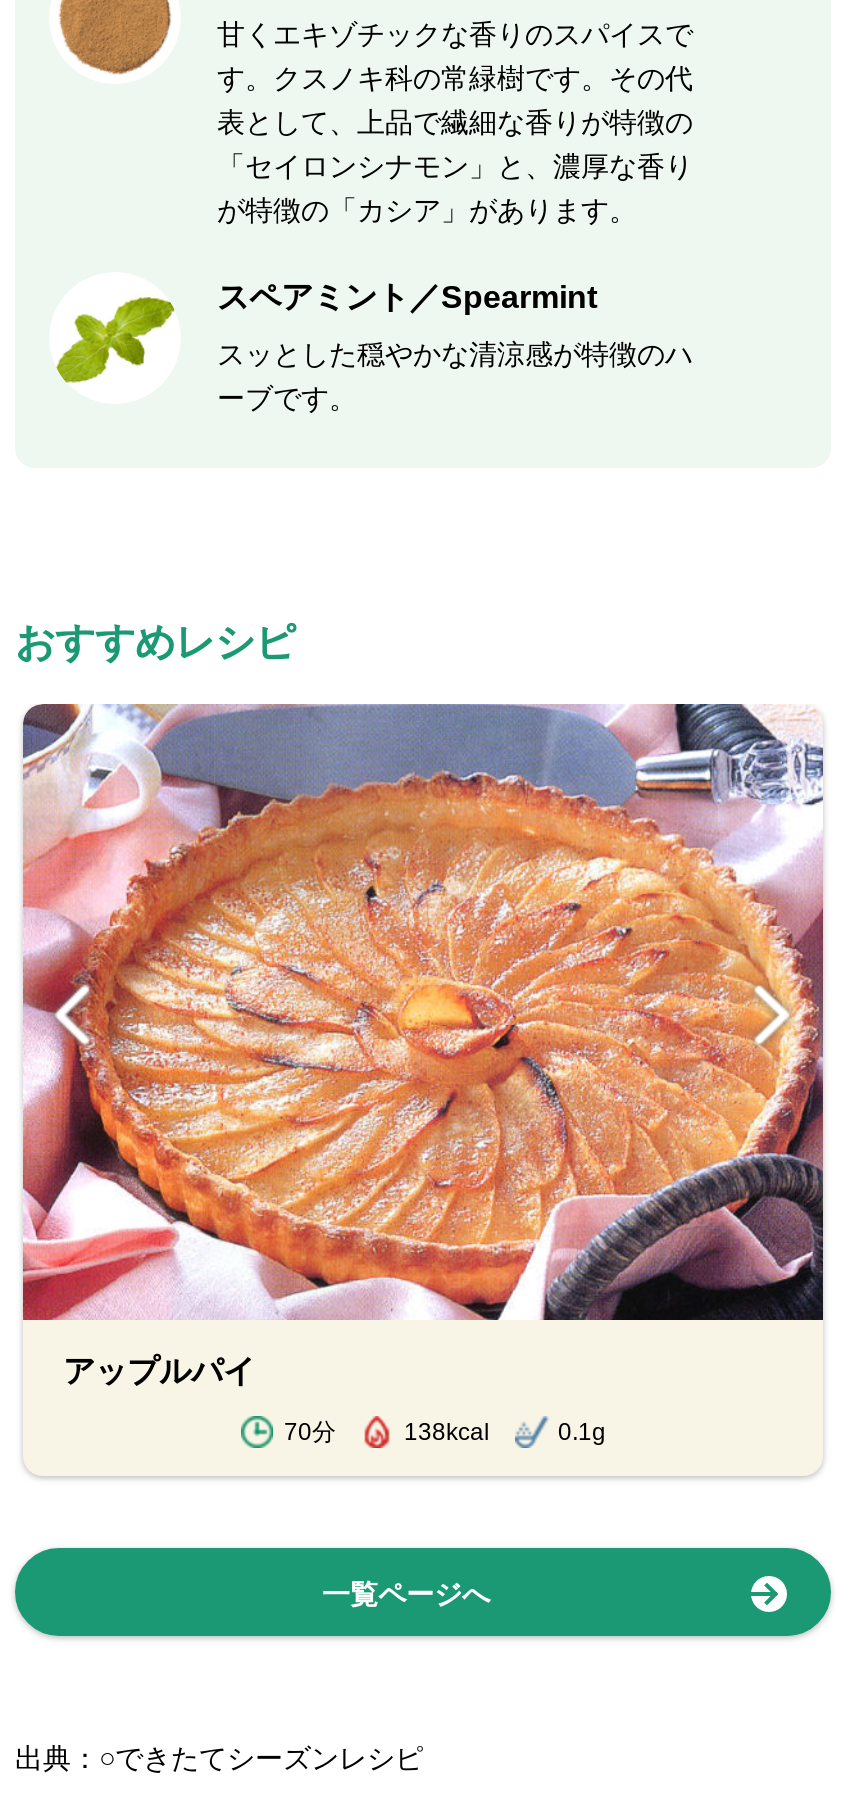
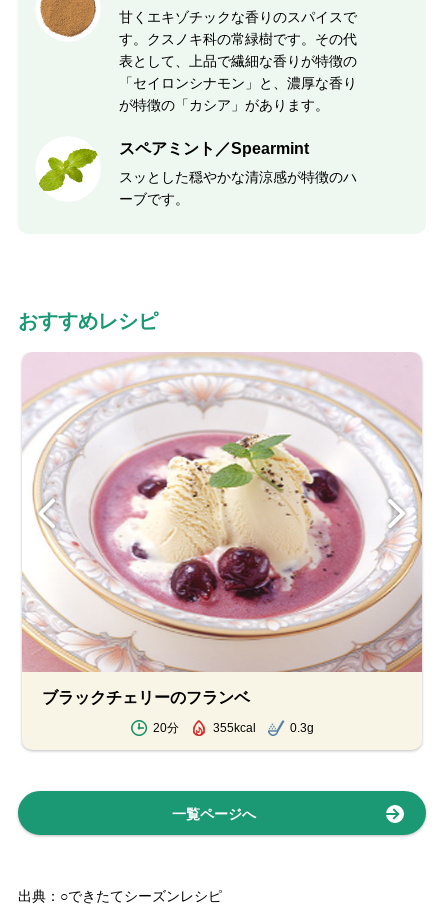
- [image]
- アップルパイ
+ [image]
+ ブラックチェリーのフランベ

- 70分
- 138kcal
- 0.1g
+ 20分
+ 355kcal
+ 0.3g
